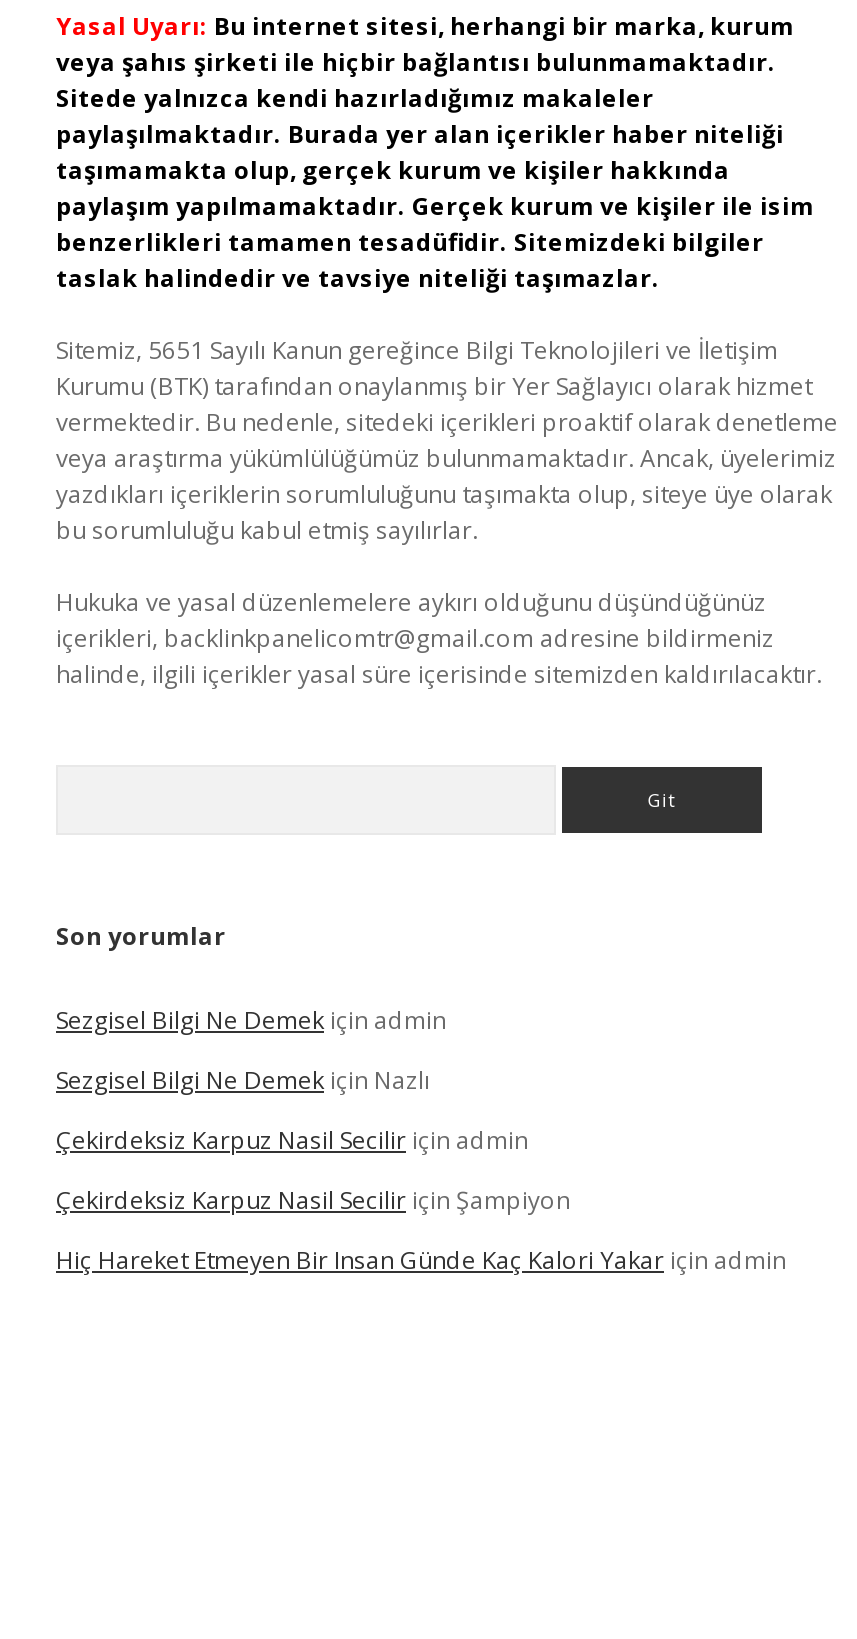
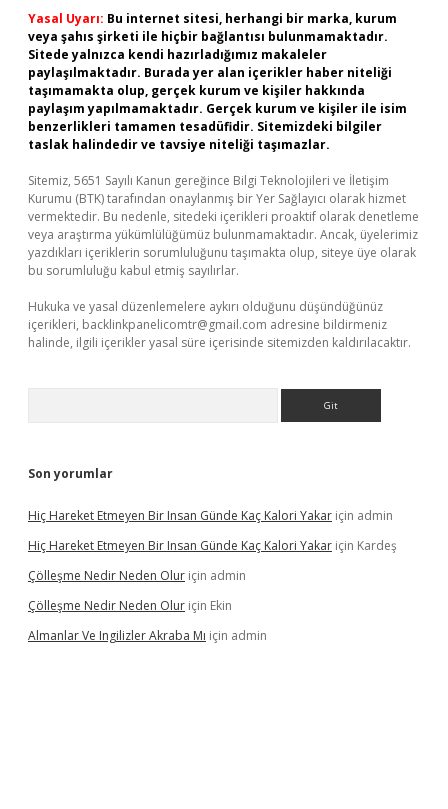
- Sezgisel Bilgi Ne Demek için admin
- Sezgisel Bilgi Ne Demek için Nazlı
- Çekirdeksiz Karpuz Nasil Secilir için admin
- Çekirdeksiz Karpuz Nasil Secilir için Şampiyon

moved up: Hiç Hareket Etmeyen Bir Insan Günde Kaç Kalori Yakar için admin

+ Hiç Hareket Etmeyen Bir Insan Günde Kaç Kalori Yakar için Kardeş
+ Çölleşme Nedir Neden Olur için admin
+ Çölleşme Nedir Neden Olur için Ekin
+ Almanlar Ve Ingilizler Akraba Mı için admin
